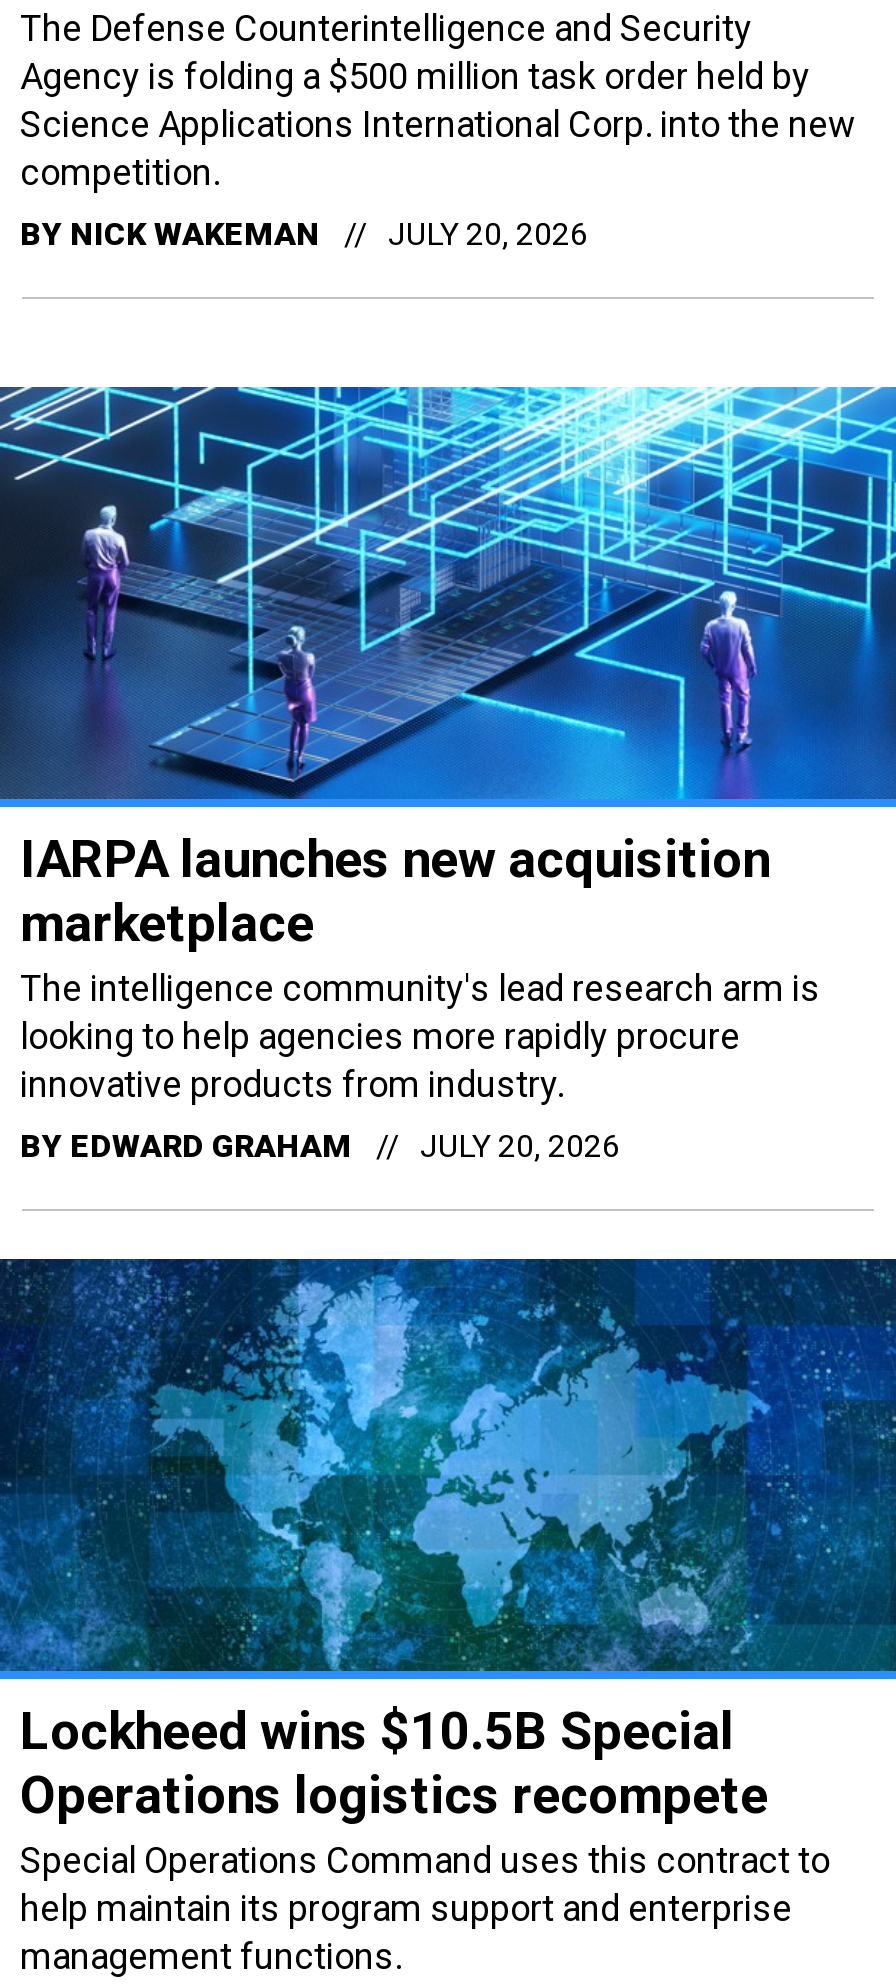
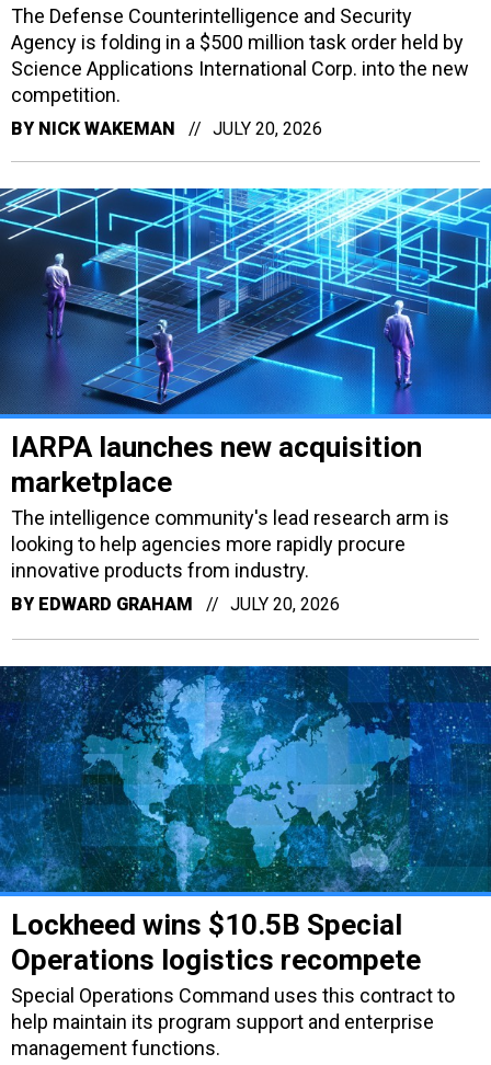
- Agency is folding a $500 million task order held by
+ Agency is folding in a $500 million task order held by
